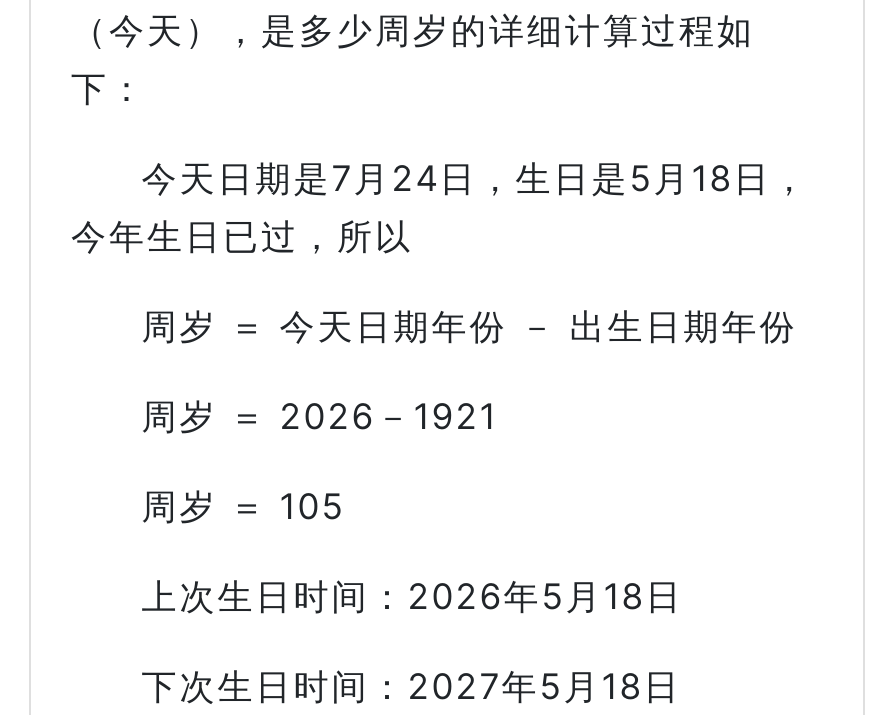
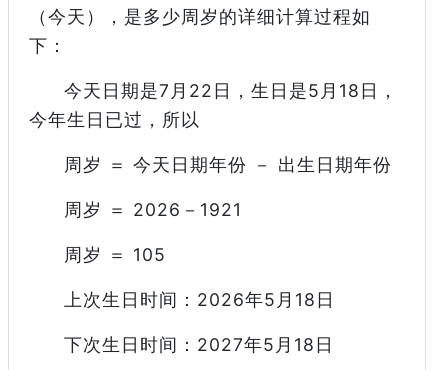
- 今天日期是7月24日，生日是5月18日，
+ 今天日期是7月22日，生日是5月18日，
